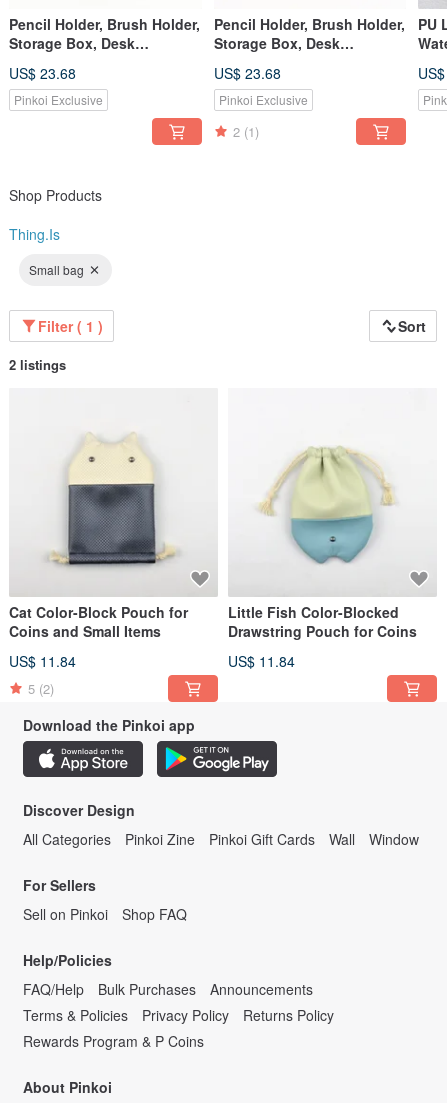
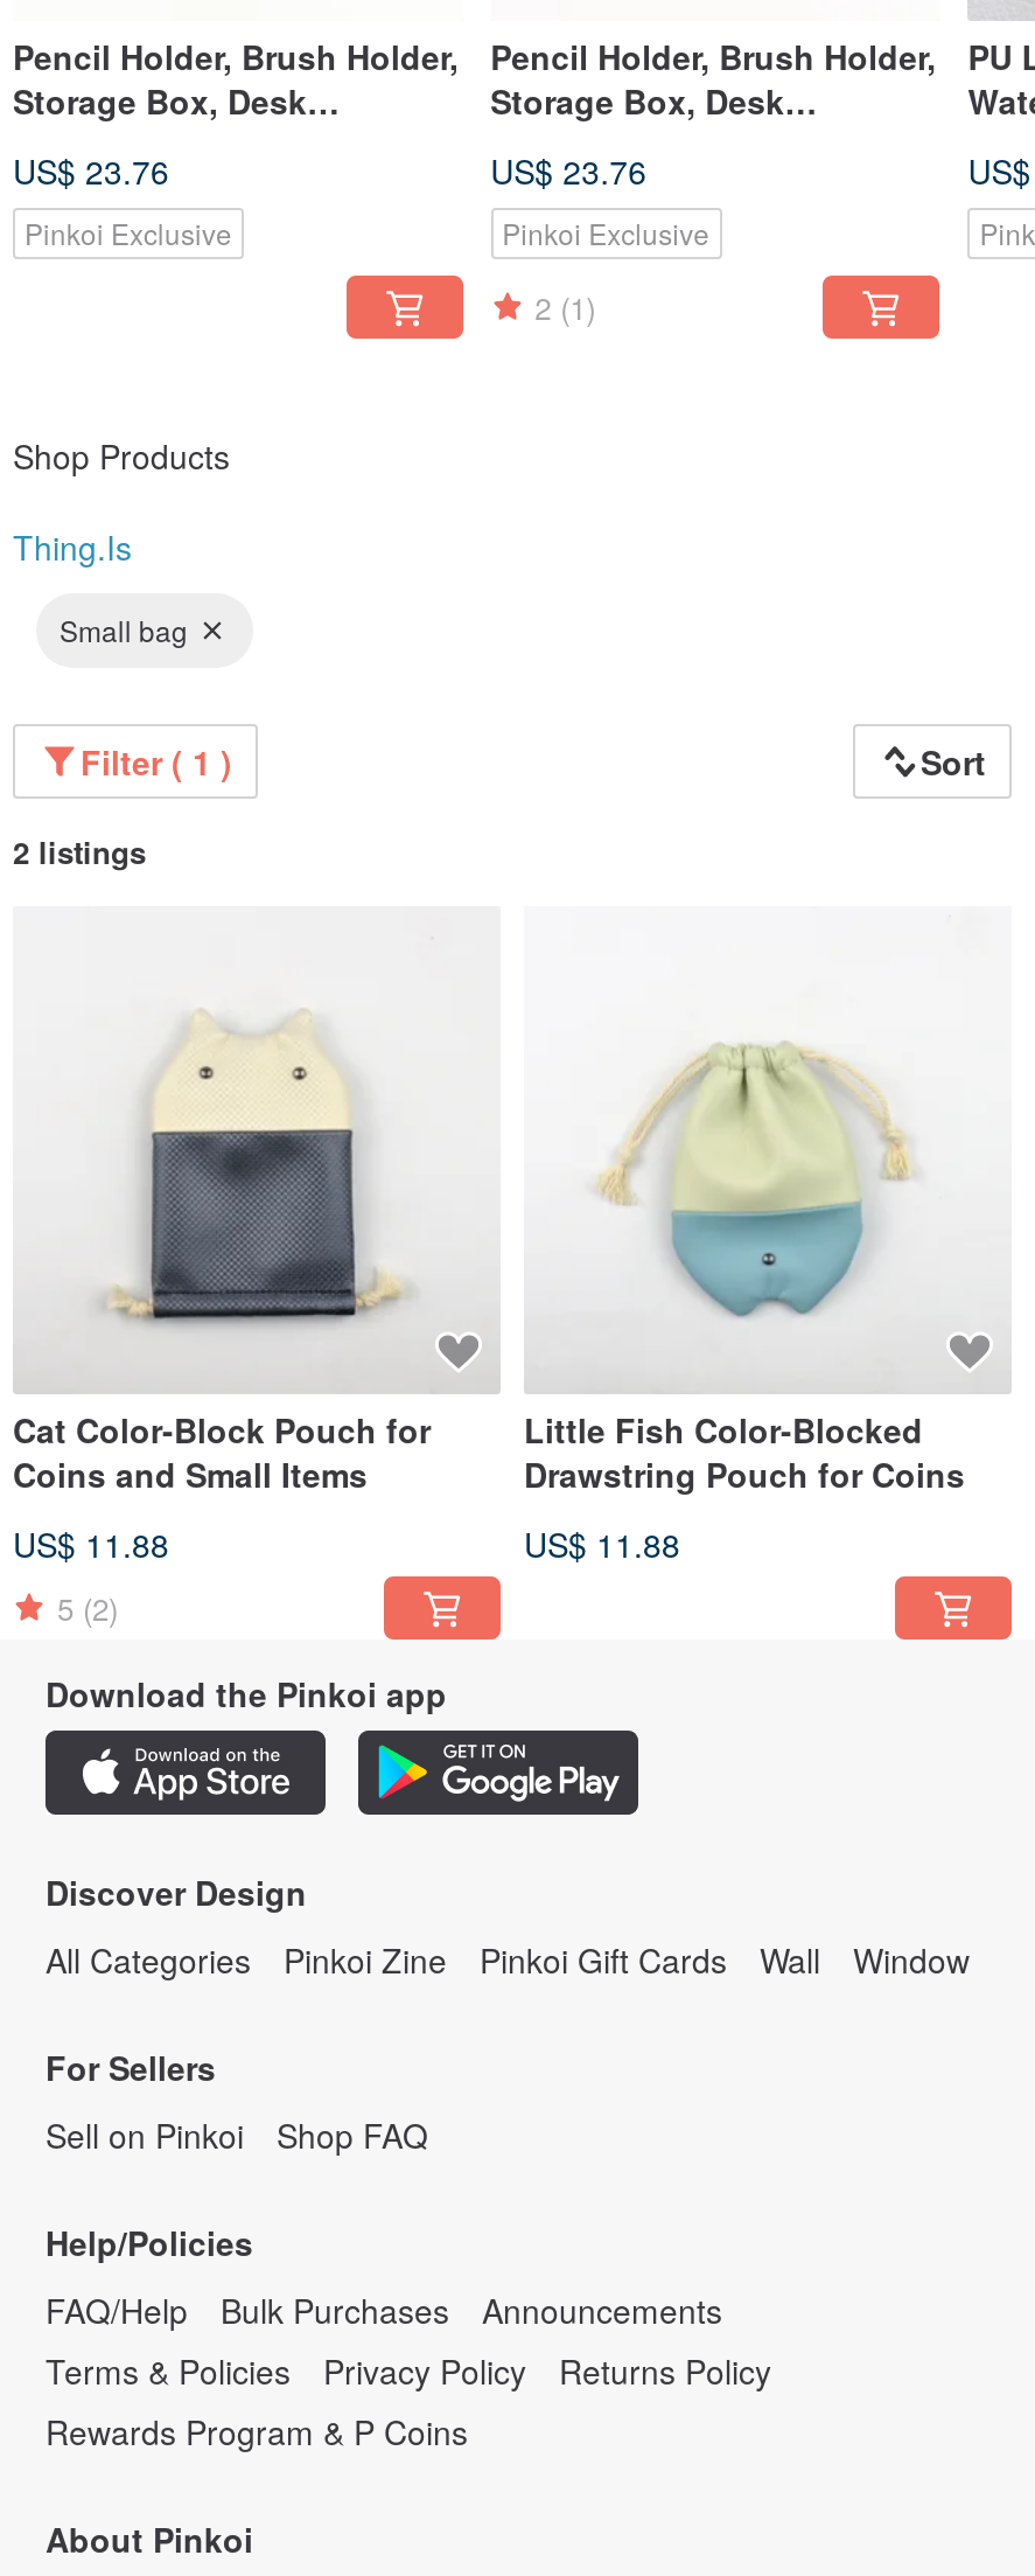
- US$ 23.68
+ US$ 23.76

- US$ 23.68
+ US$ 23.76

- US$ 11.84
+ US$ 11.88

- US$ 11.84
+ US$ 11.88
